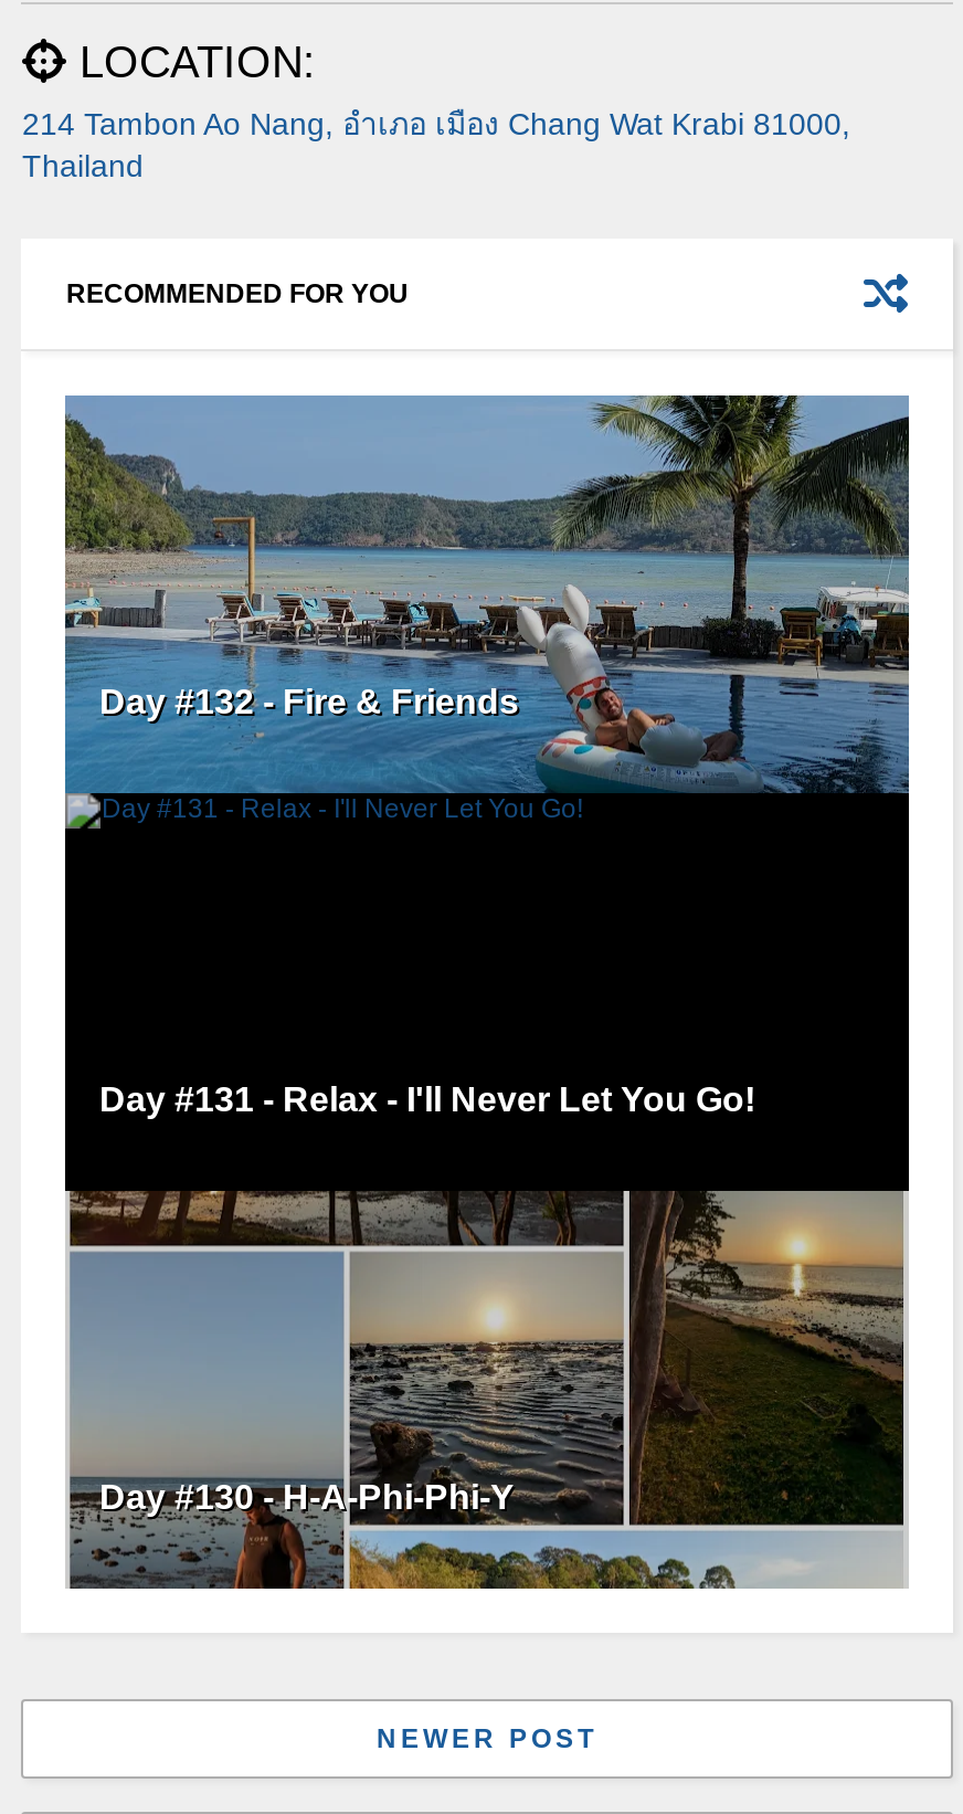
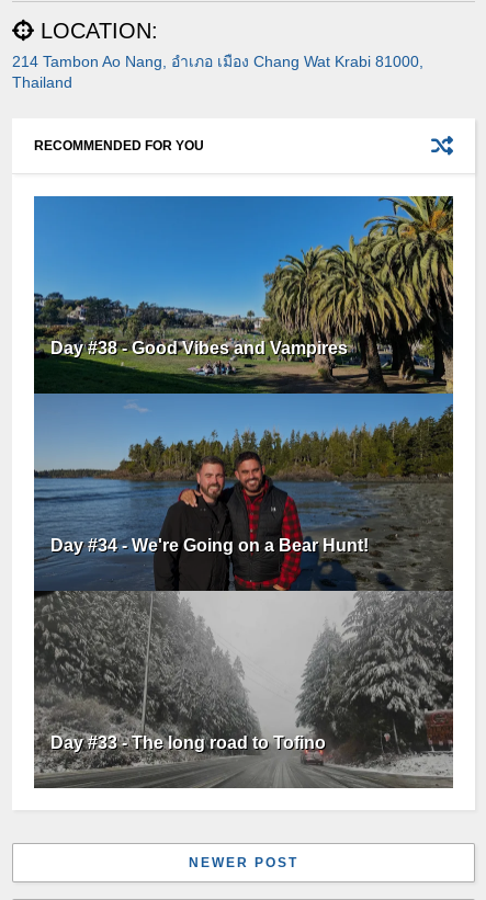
- [image]
- Day #132 - Fire & Friends
+ [image]
+ Day #38 - Good Vibes and Vampires

- Day #131 - Relax - I'll Never Let You Go!
+ Day #34 - We're Going on a Bear Hunt!

- Day #130 - H-A-Phi-Phi-Y
+ Day #33 - The long road to Tofino
